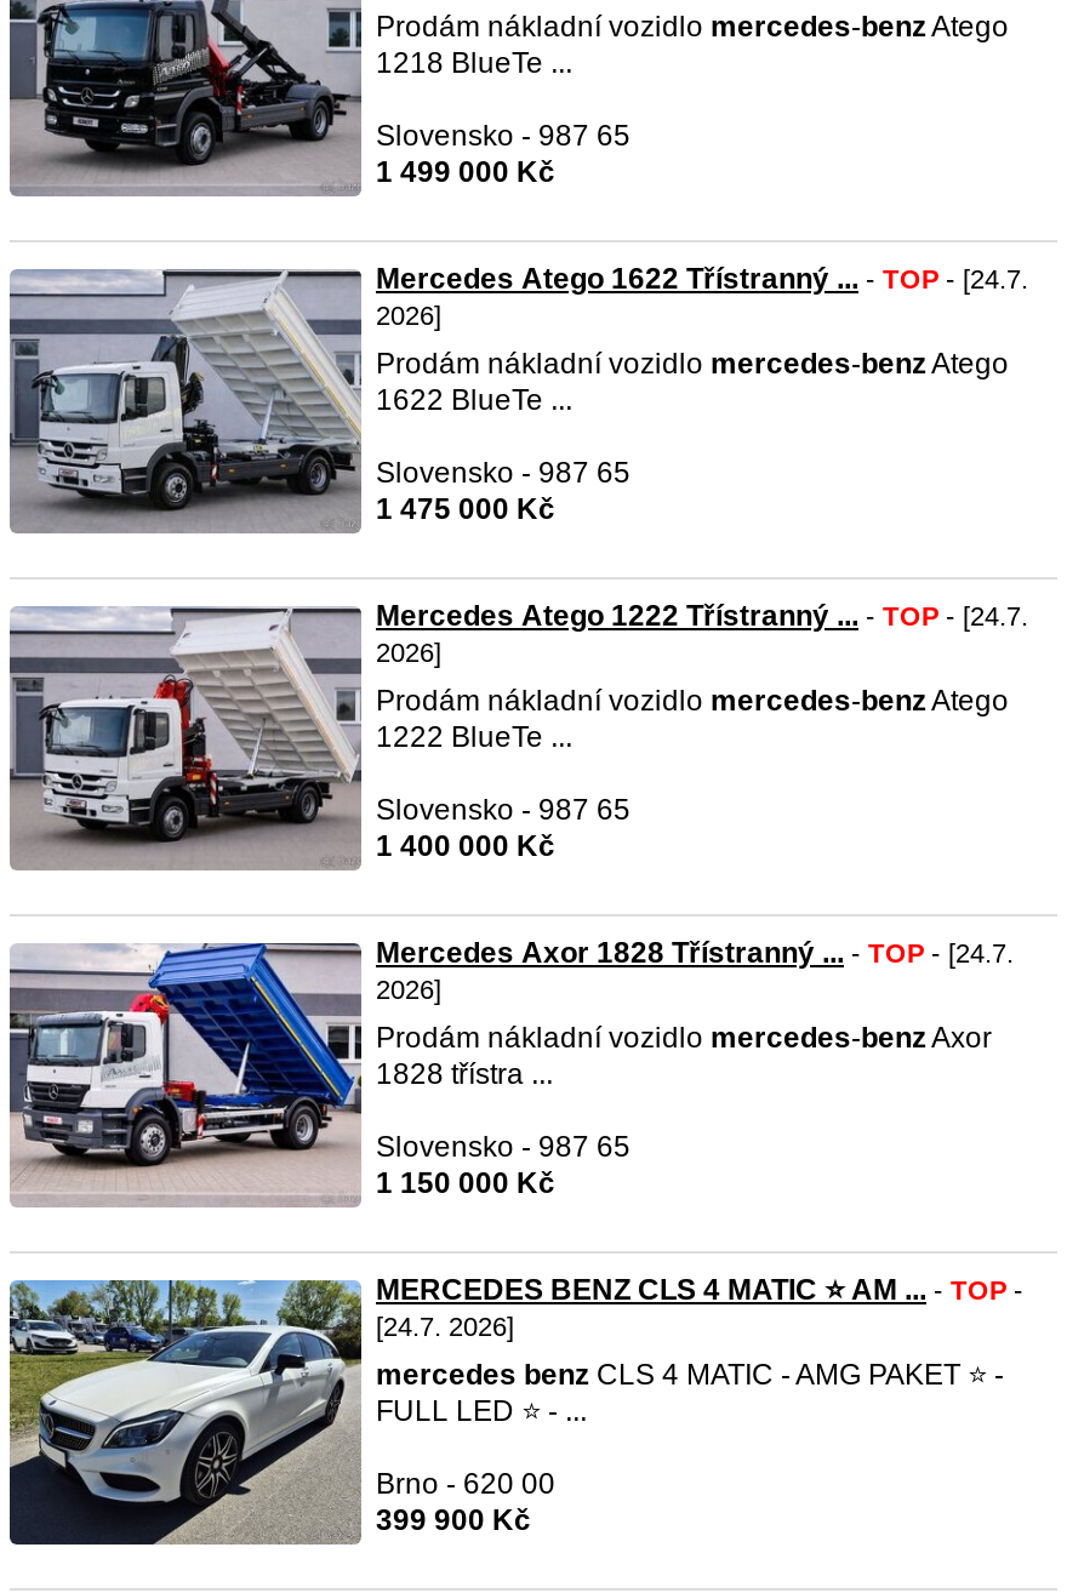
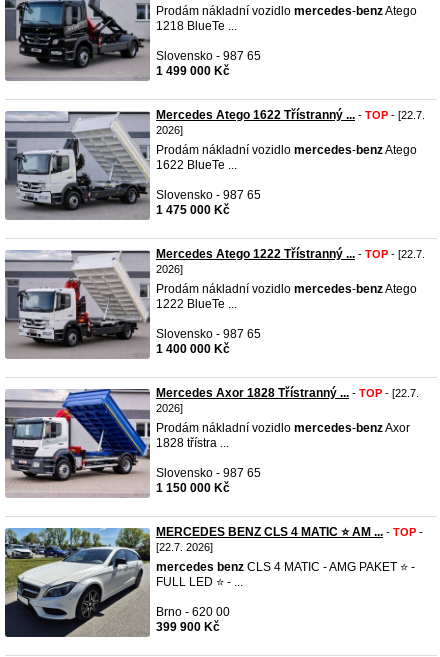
- Mercedes Atego 1622 Třístranný ... - TOP - [24.7.
+ Mercedes Atego 1622 Třístranný ... - TOP - [22.7.

- Mercedes Atego 1222 Třístranný ... - TOP - [24.7.
+ Mercedes Atego 1222 Třístranný ... - TOP - [22.7.

- Mercedes Axor 1828 Třístranný ... - TOP - [24.7.
+ Mercedes Axor 1828 Třístranný ... - TOP - [22.7.

- [24.7. 2026]
+ [22.7. 2026]
